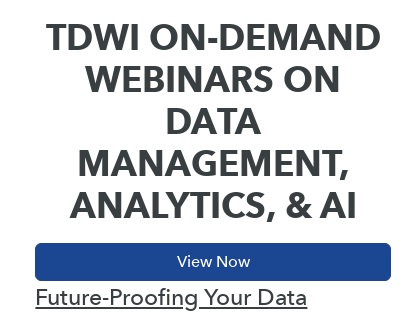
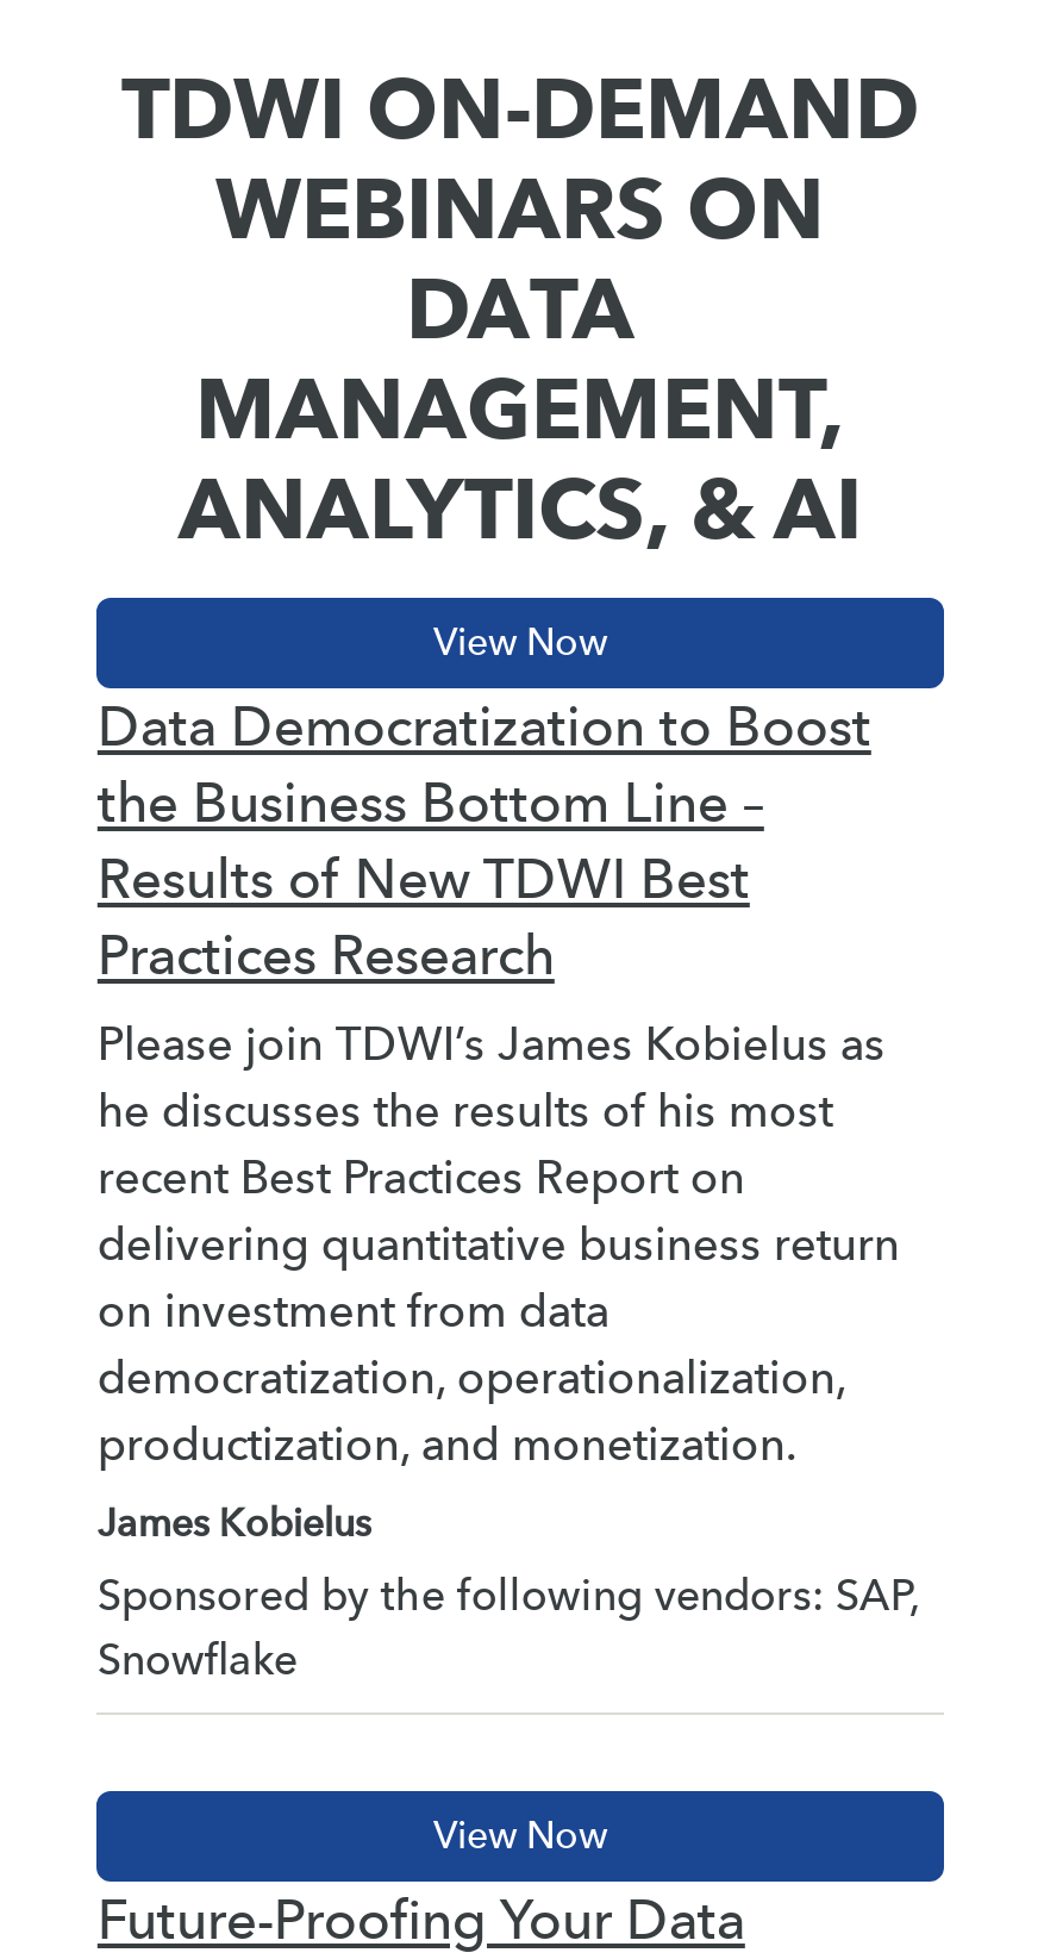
+ Data Democratization to Boost
+ the Business Bottom Line –
+ Results of New TDWI Best
+ Practices Research
+ Please join TDWI’s James Kobielus as
+ he discusses the results of his most
+ recent Best Practices Report on
+ delivering quantitative business return
+ on investment from data
+ democratization, operationalization,
+ productization, and monetization.
+ James Kobielus
+ Sponsored by the following vendors: SAP,
+ Snowflake
